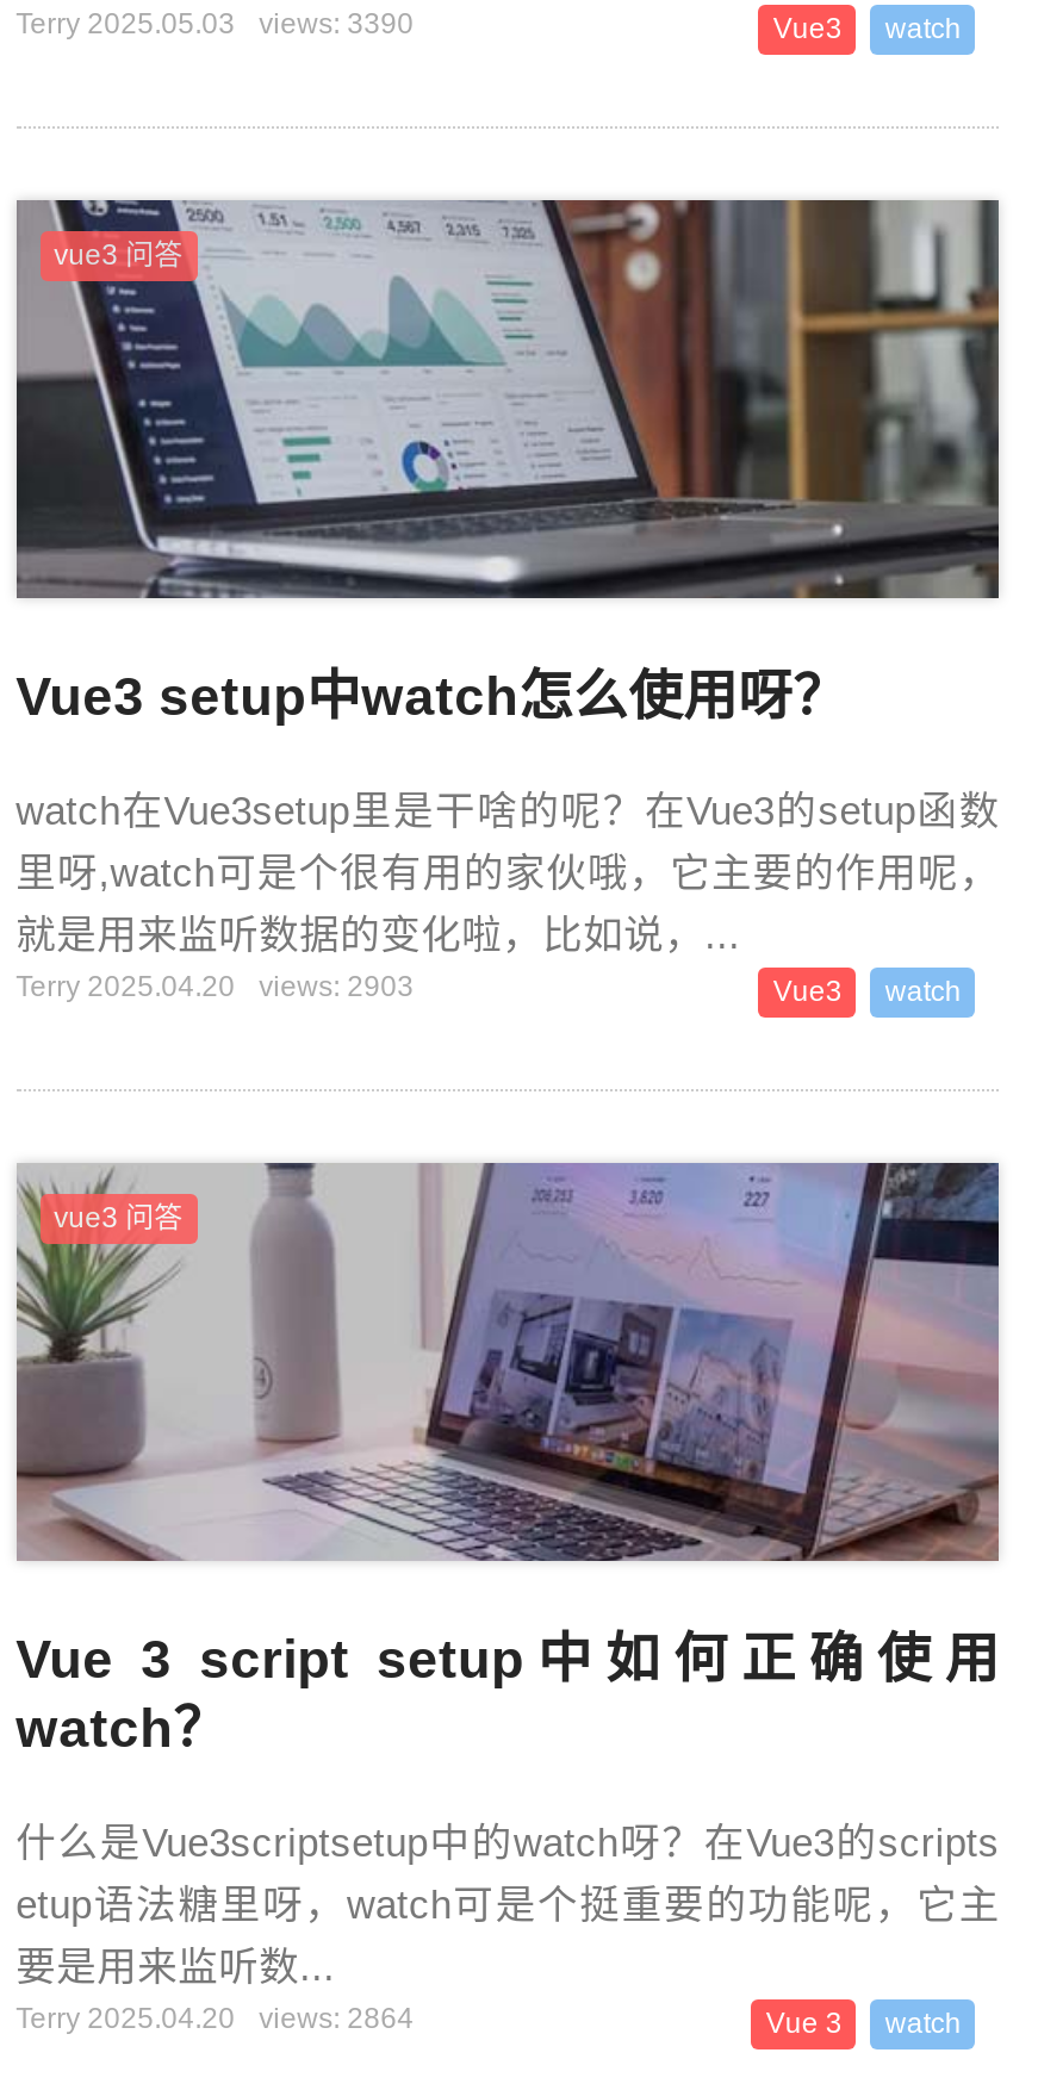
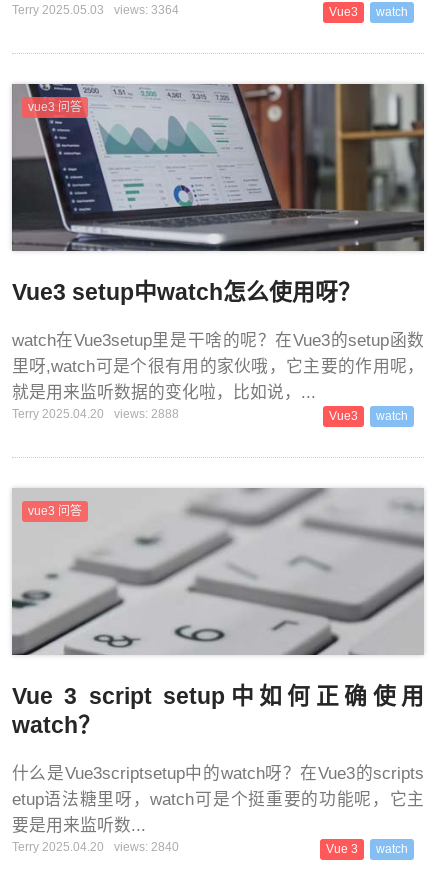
- Terry 2025.05.03 views: 3390
+ Terry 2025.05.03 views: 3364

- Terry 2025.04.20 views: 2903
+ Terry 2025.04.20 views: 2888

- [image]
+ [image]

- Terry 2025.04.20 views: 2864
+ Terry 2025.04.20 views: 2840
